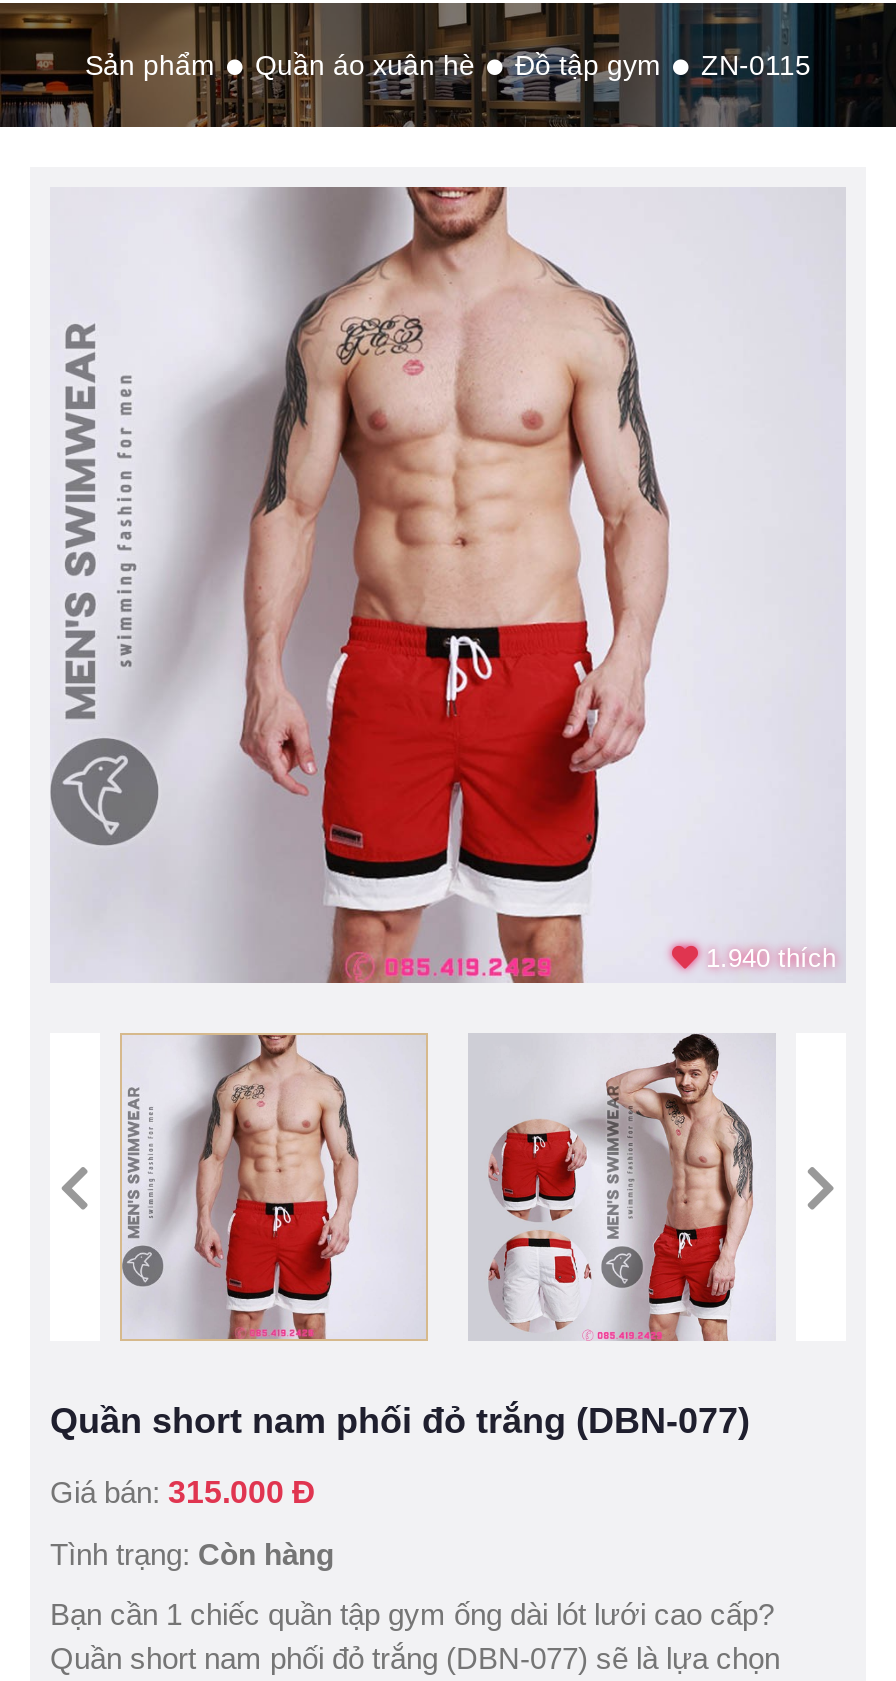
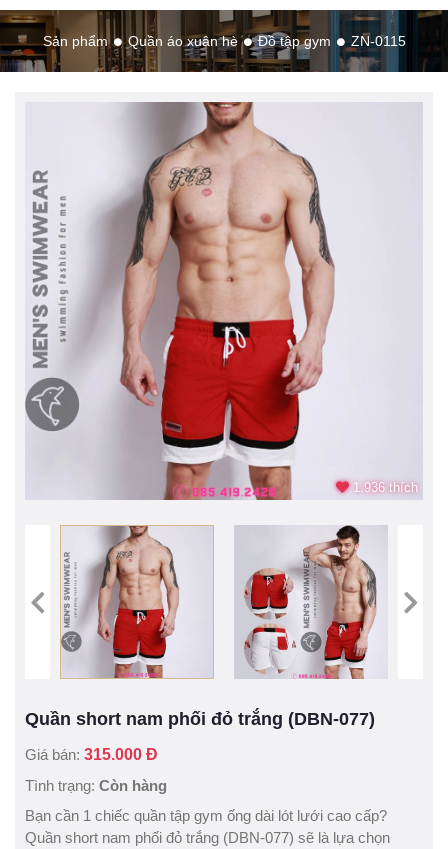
- 1.940 thích
+ 1.936 thích
